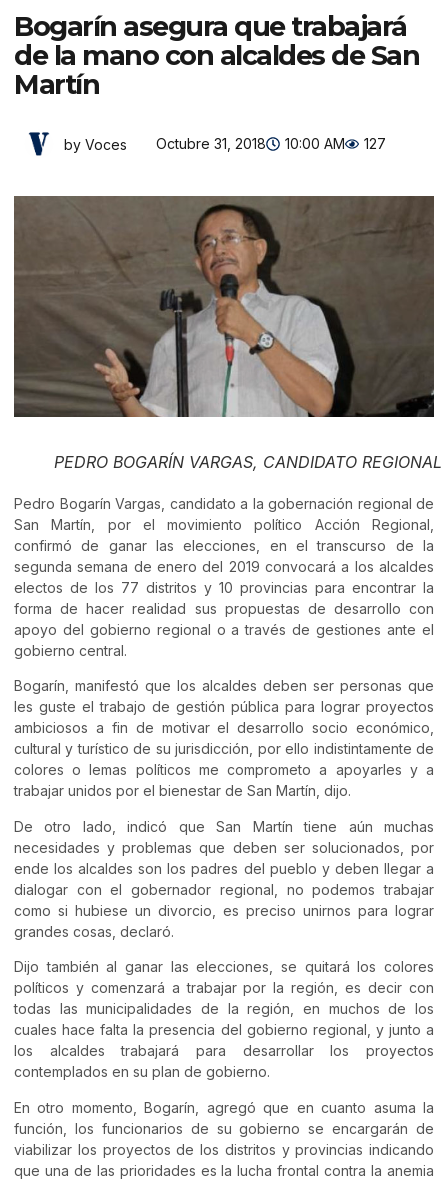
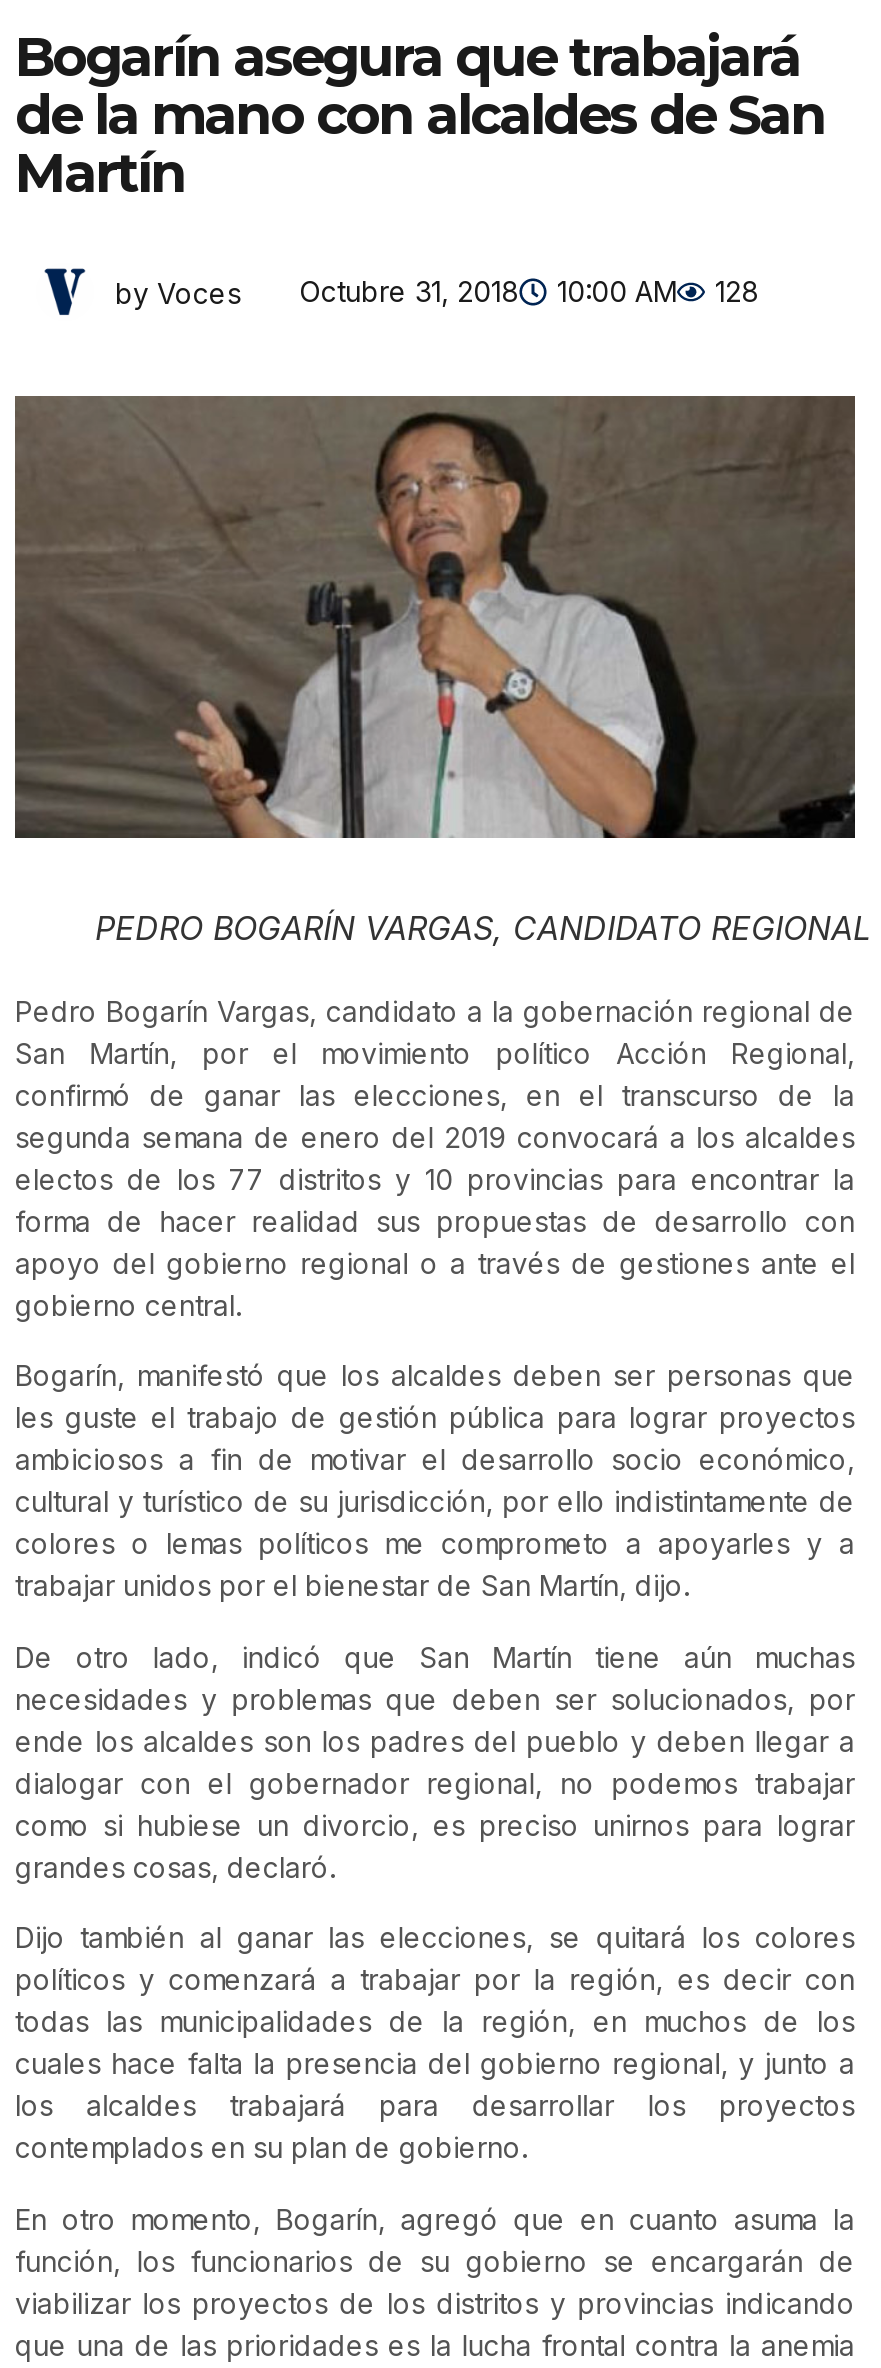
- by Voces Octubre 31, 2018 10:00 AM 127
+ by Voces Octubre 31, 2018 10:00 AM 128
